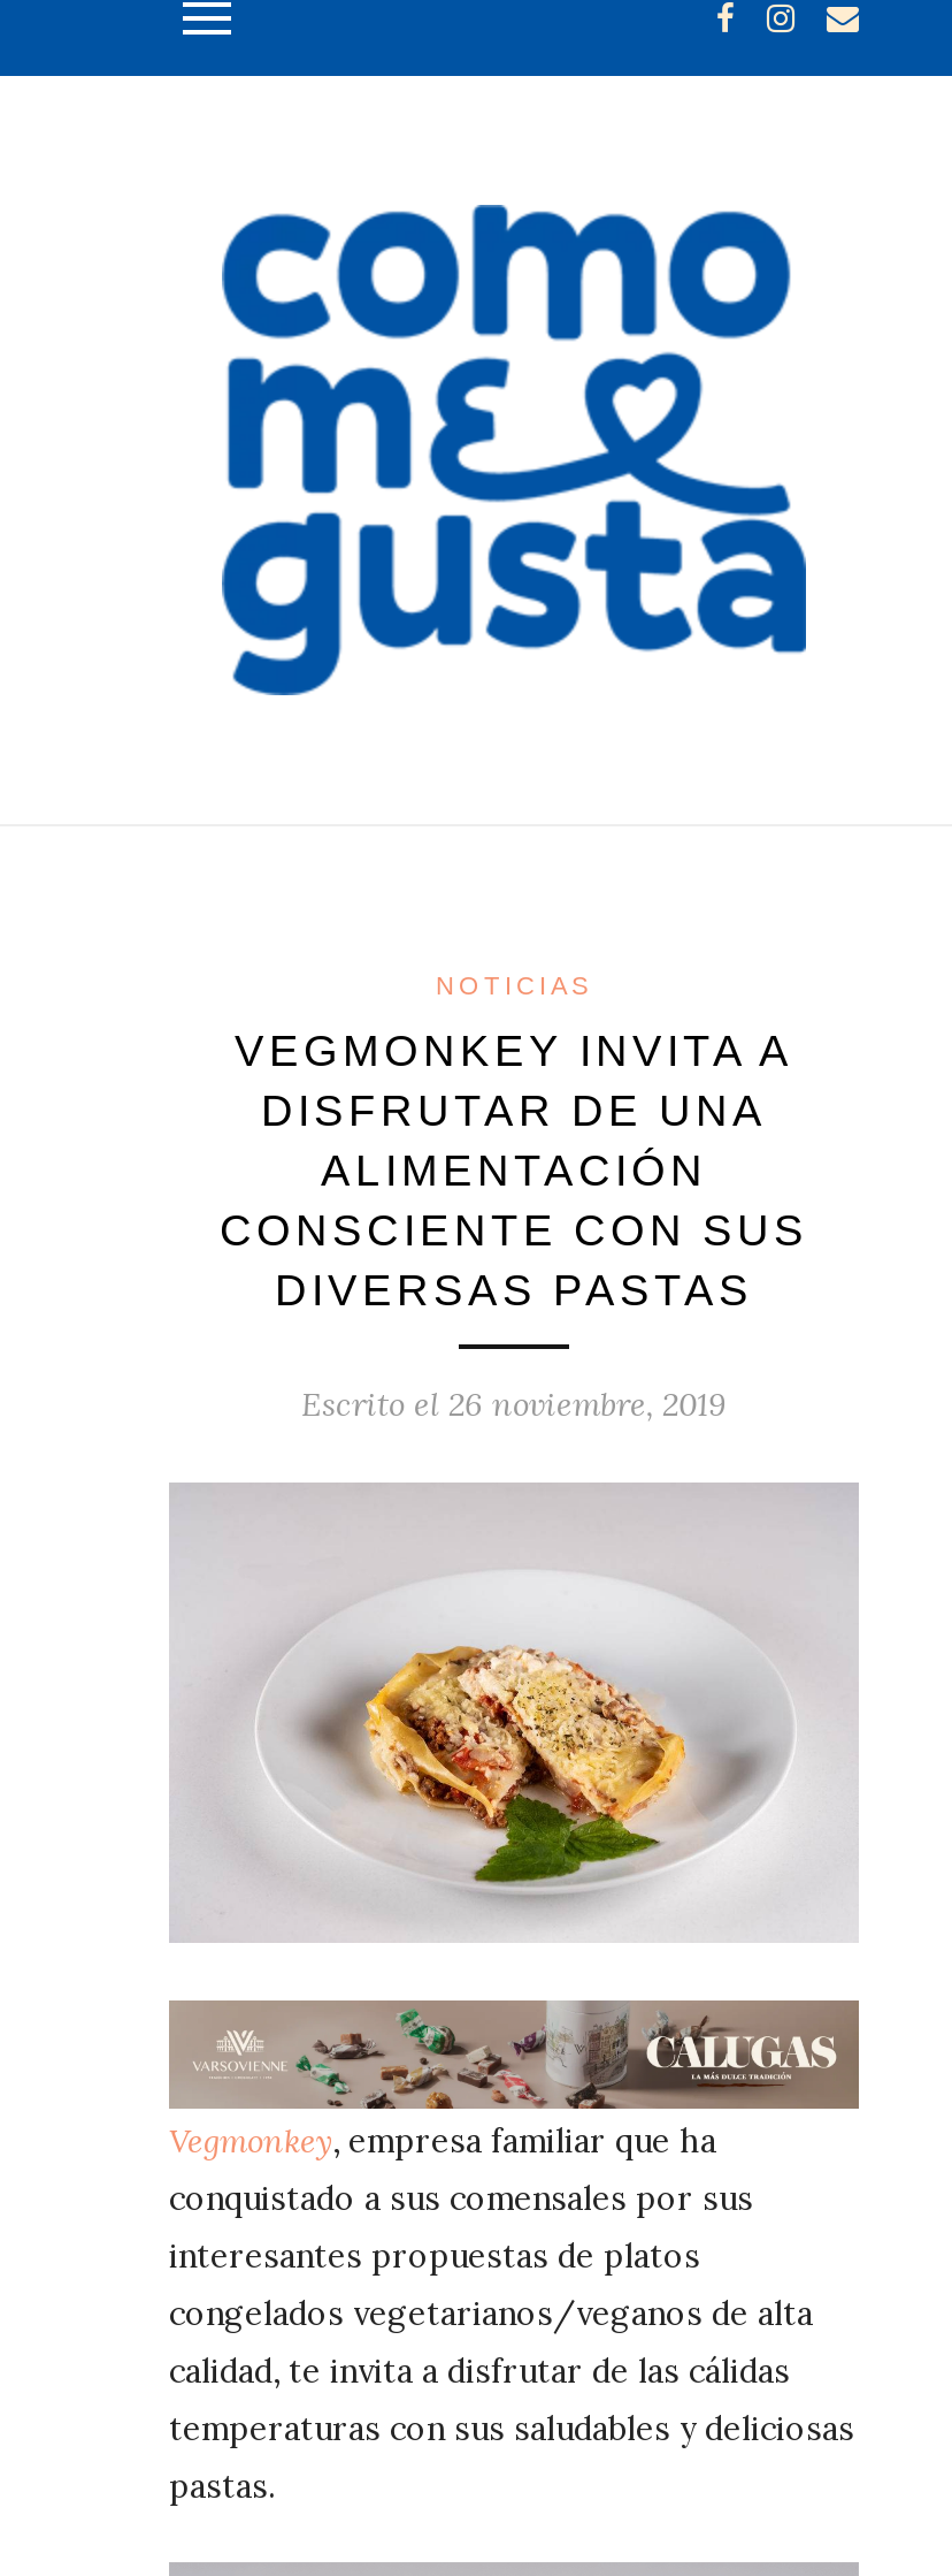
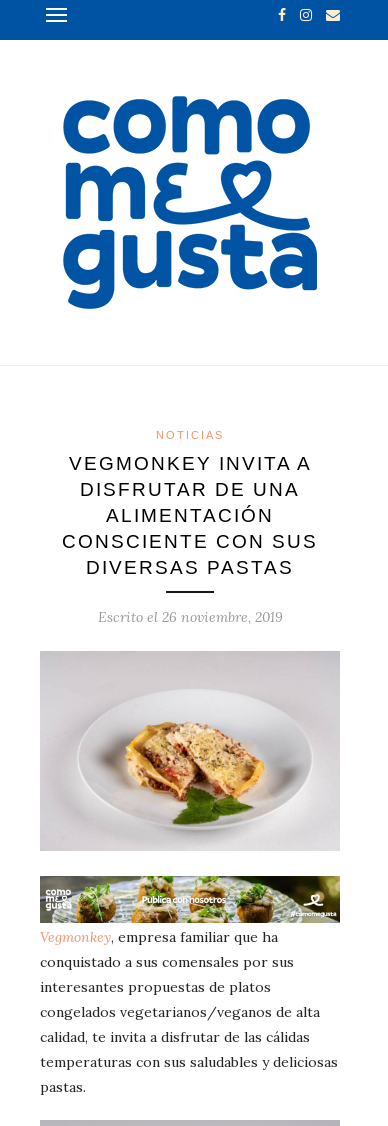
- [image]
+ [image]
